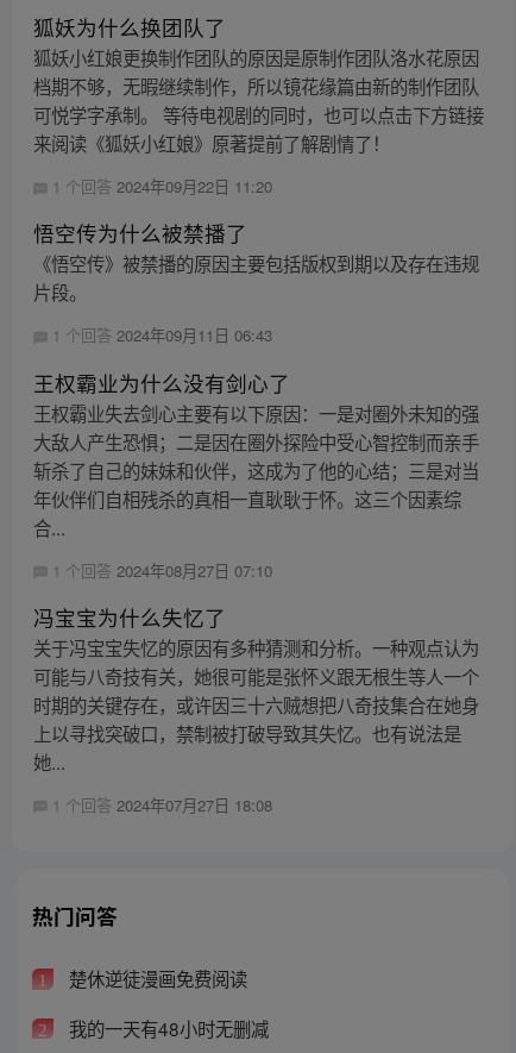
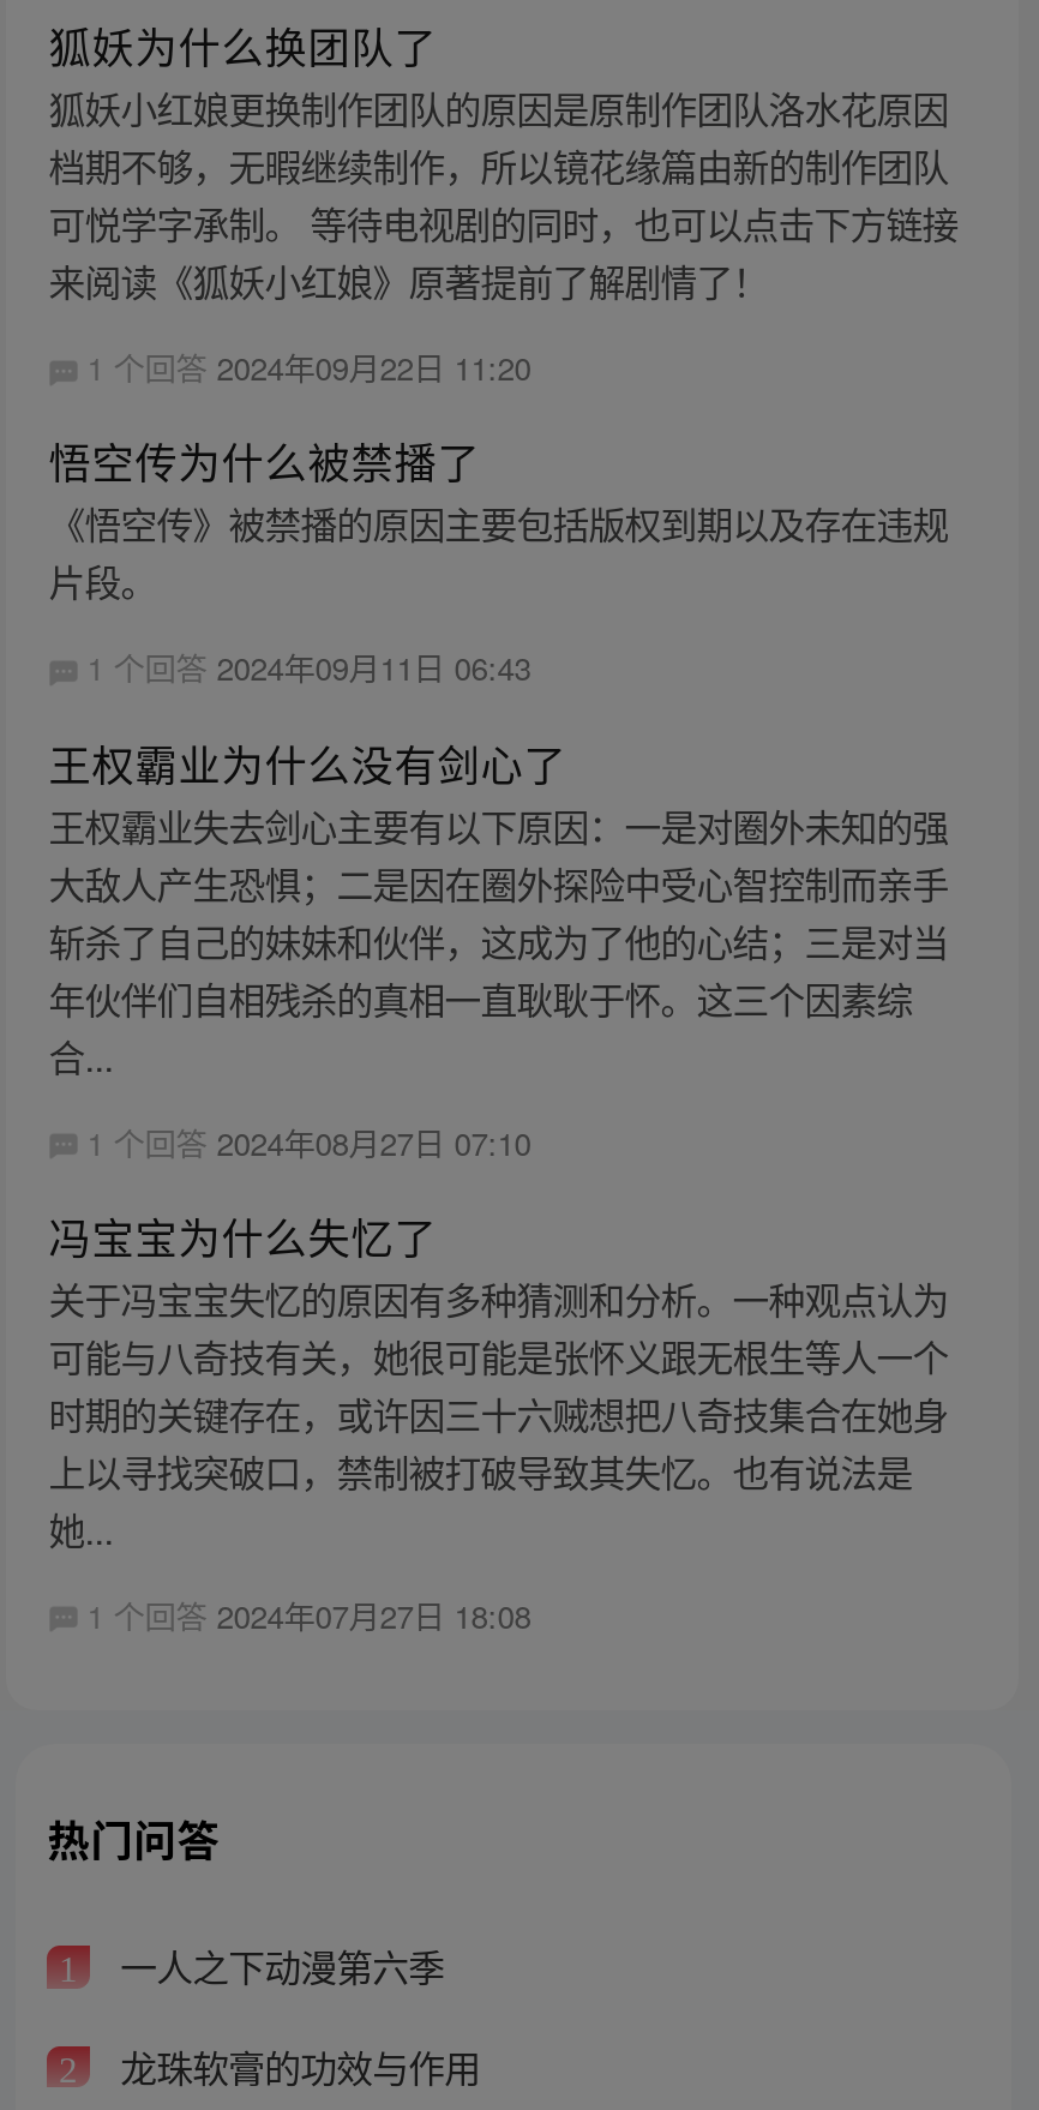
- 楚休逆徒漫画免费阅读
+ 一人之下动漫第六季

- 我的一天有48小时无删减
+ 龙珠软膏的功效与作用
